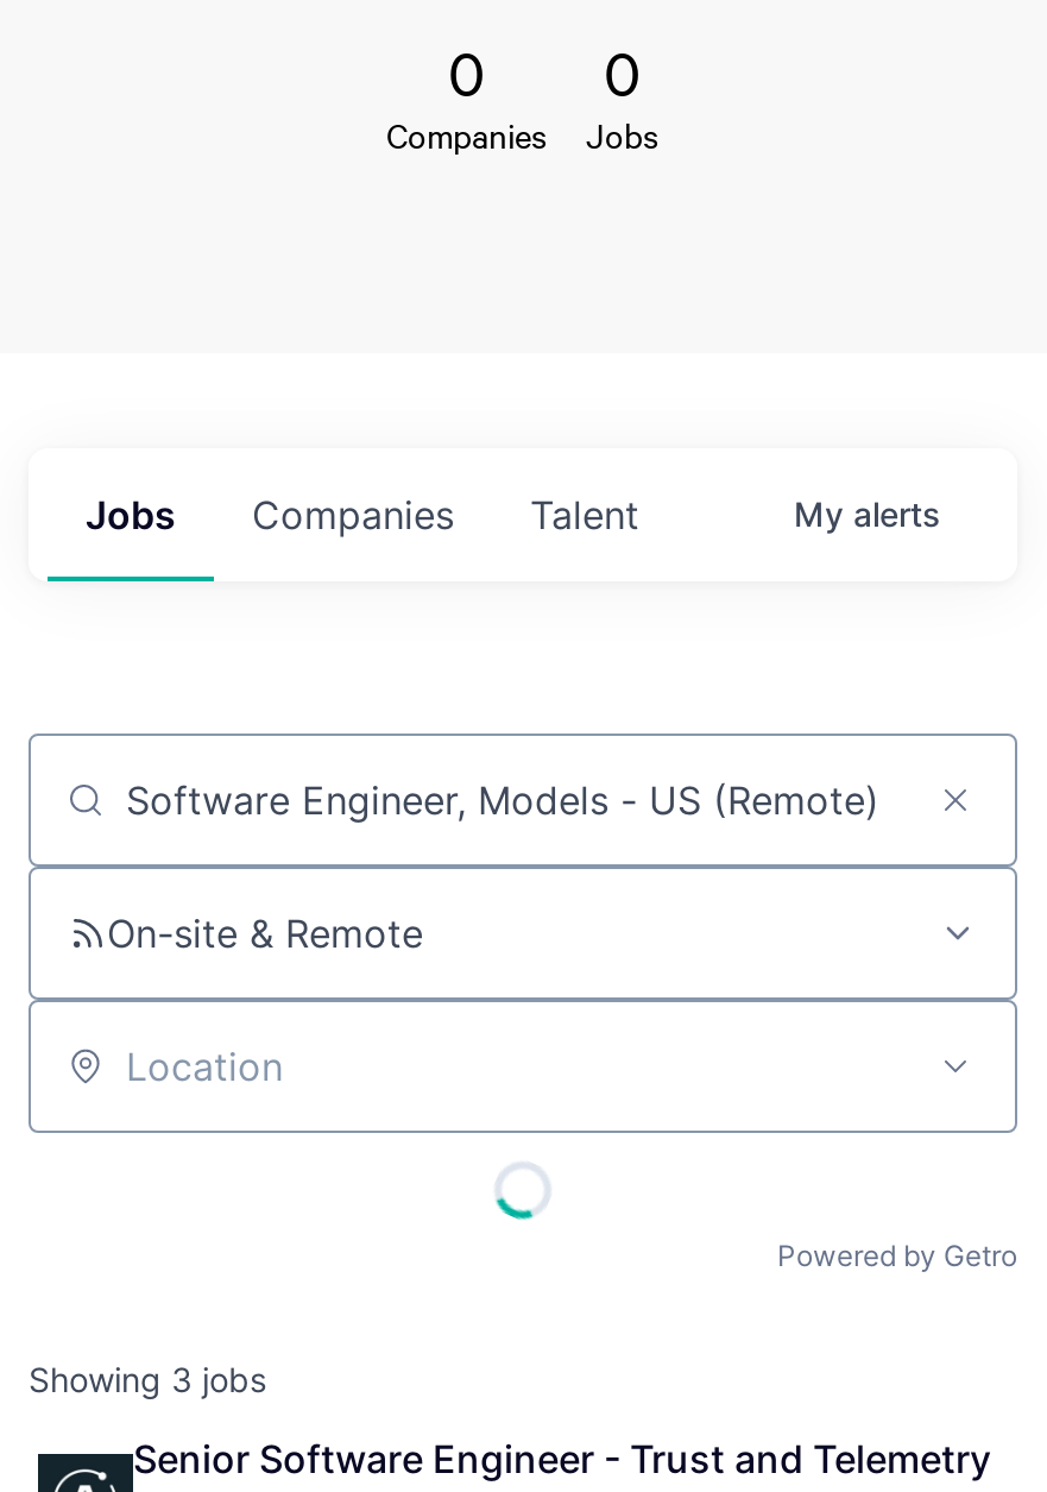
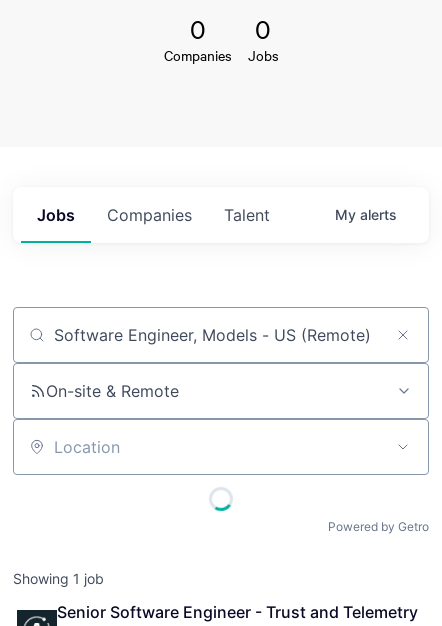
- Showing 3 jobs
+ Showing 1 job
